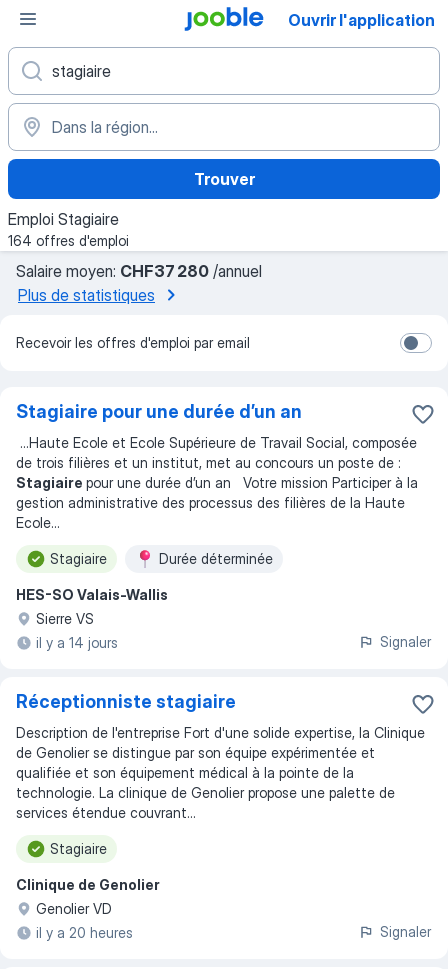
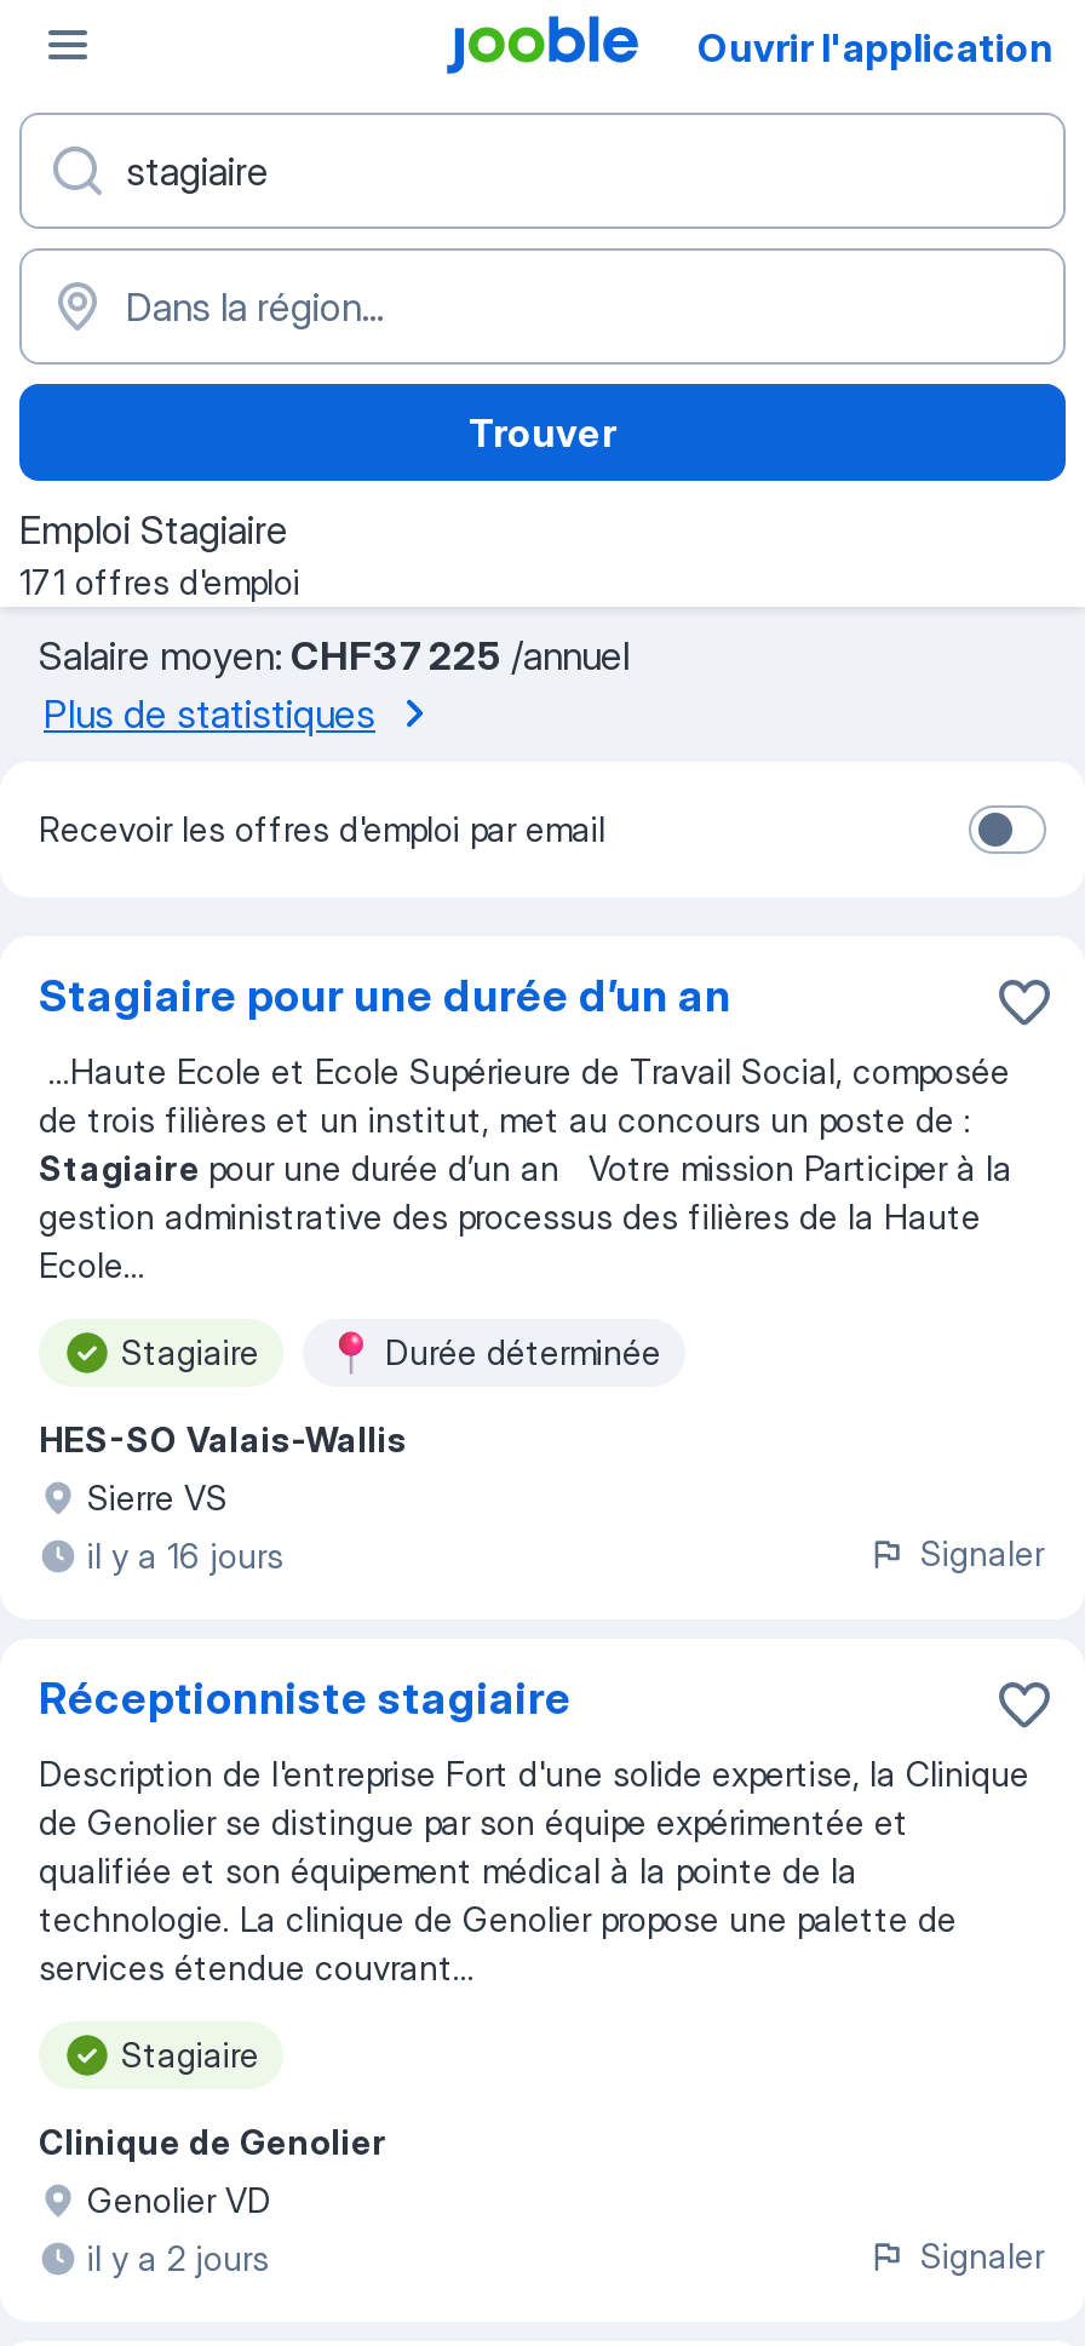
- 164 offres d'emploi
+ 171 offres d'emploi

- Salaire moyen: CHF37 280 /annuel
+ Salaire moyen: CHF37 225 /annuel

- il y a 14 jours
+ il y a 16 jours

- il y a 20 heures
+ il y a 2 jours
